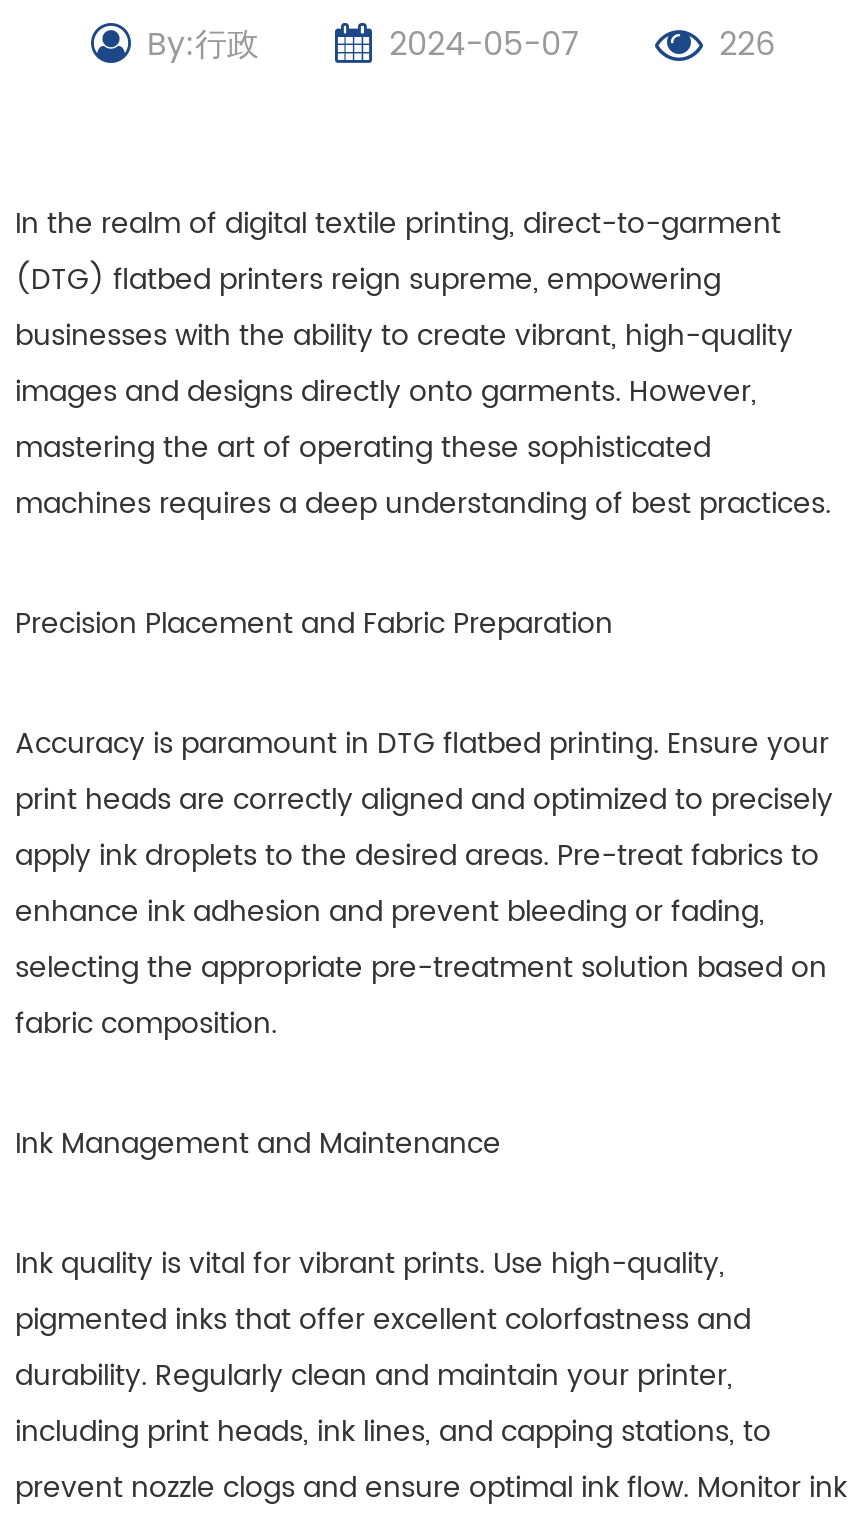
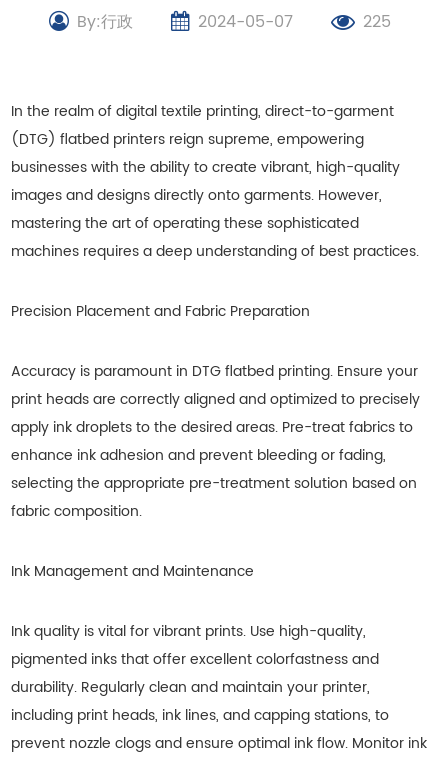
- 226
+ 225
